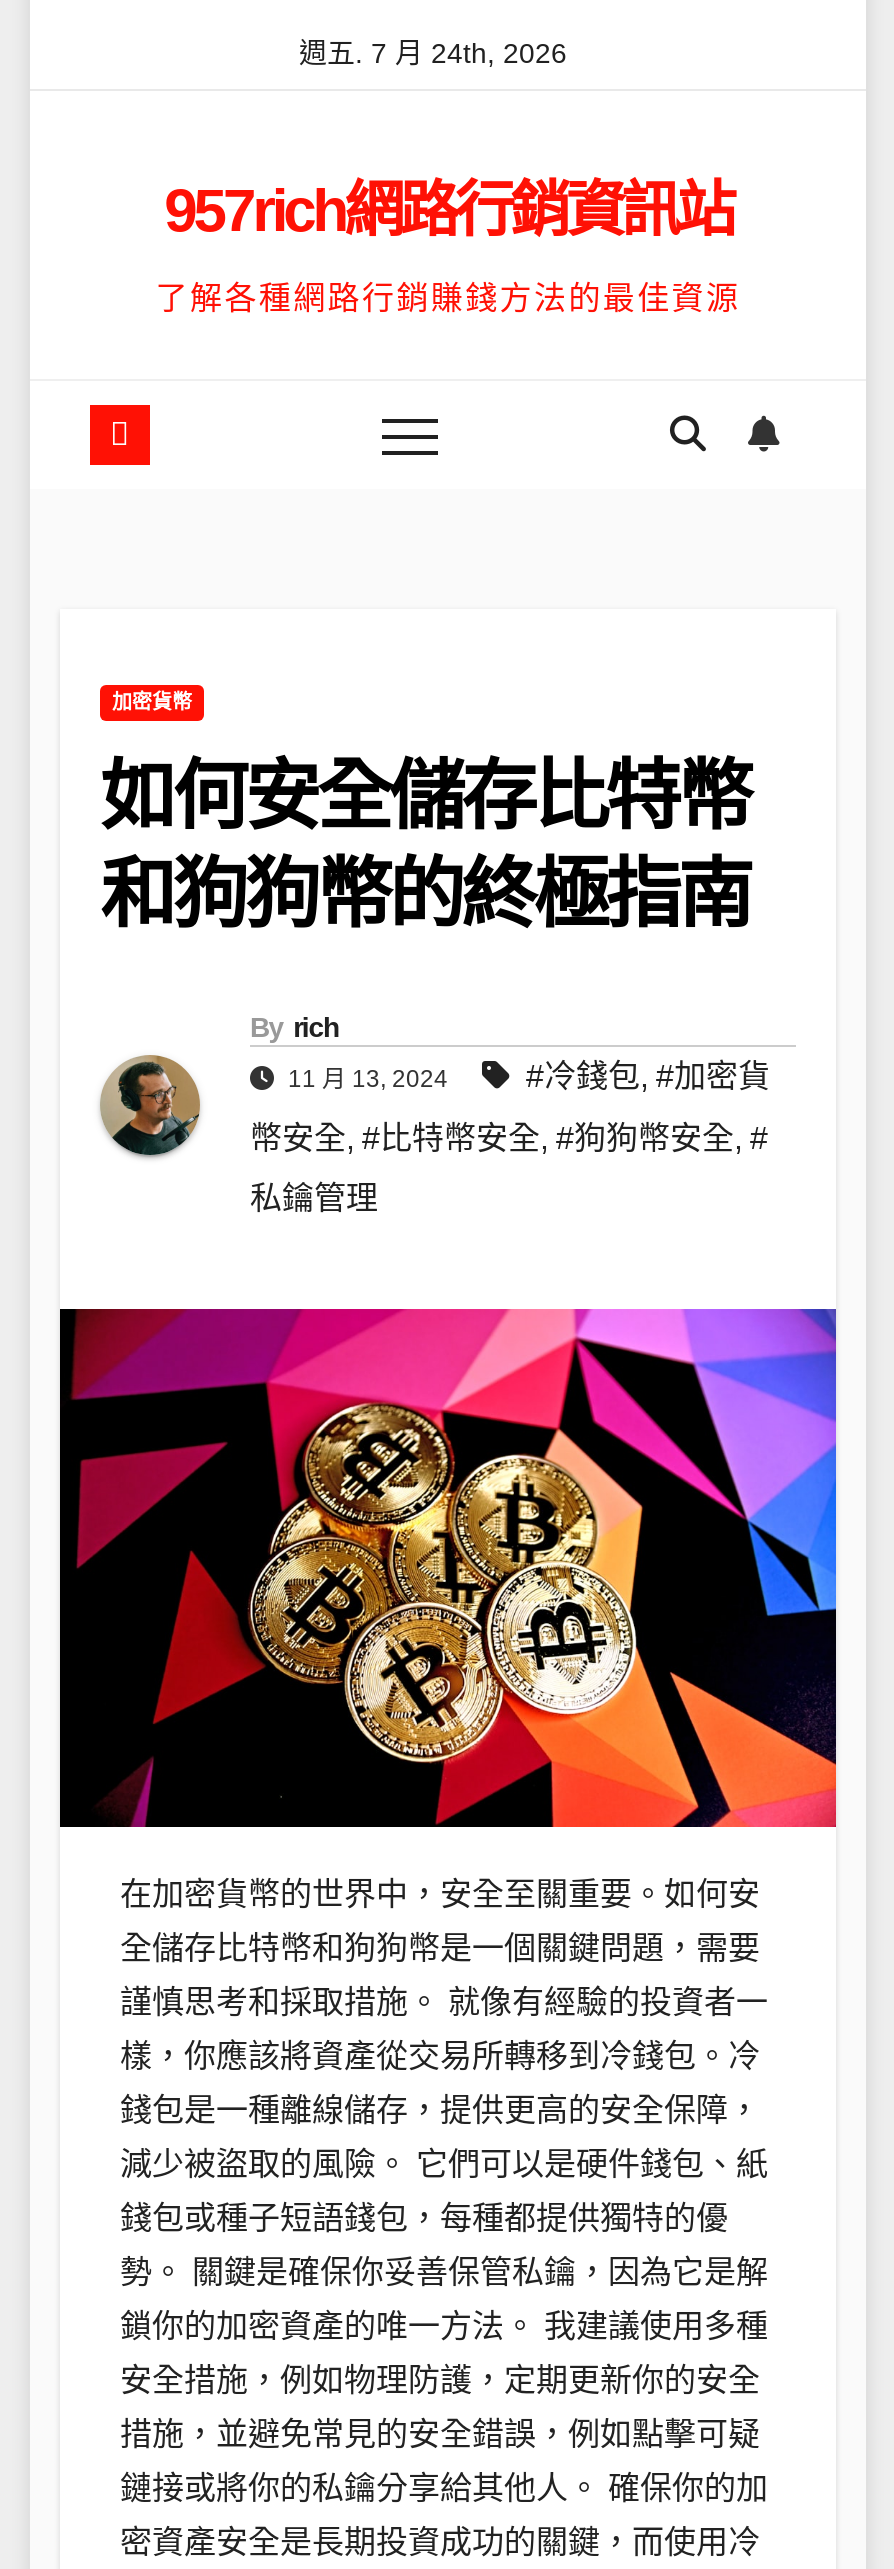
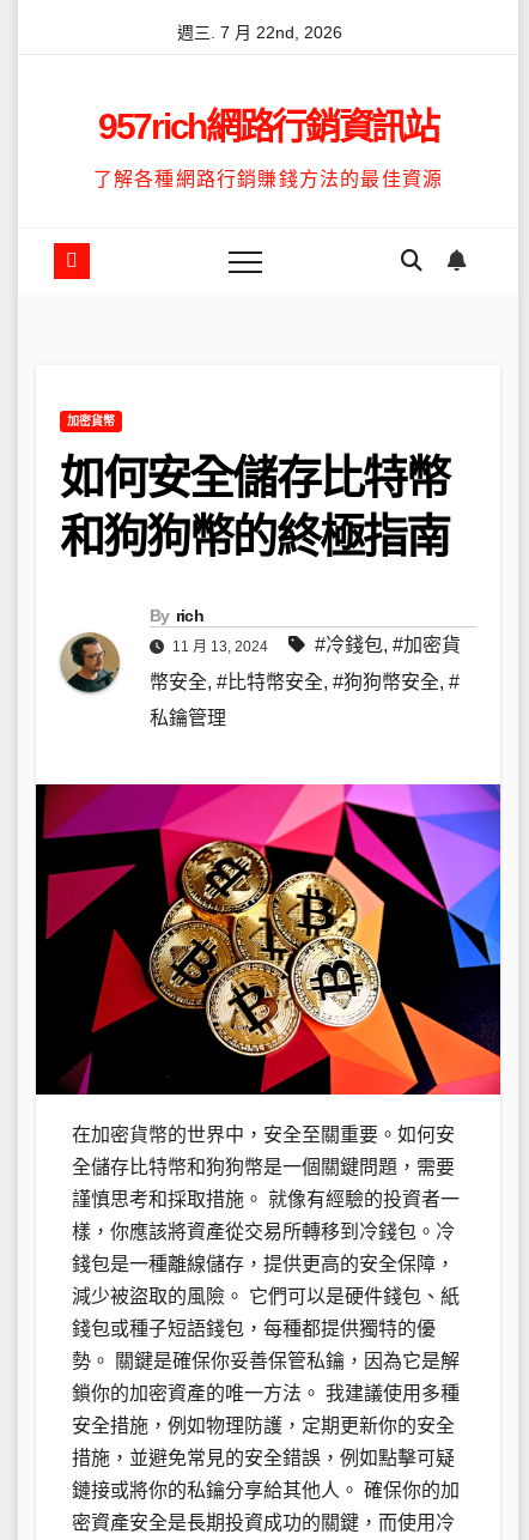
- 週五. 7 月 24th, 2026
+ 週三. 7 月 22nd, 2026
